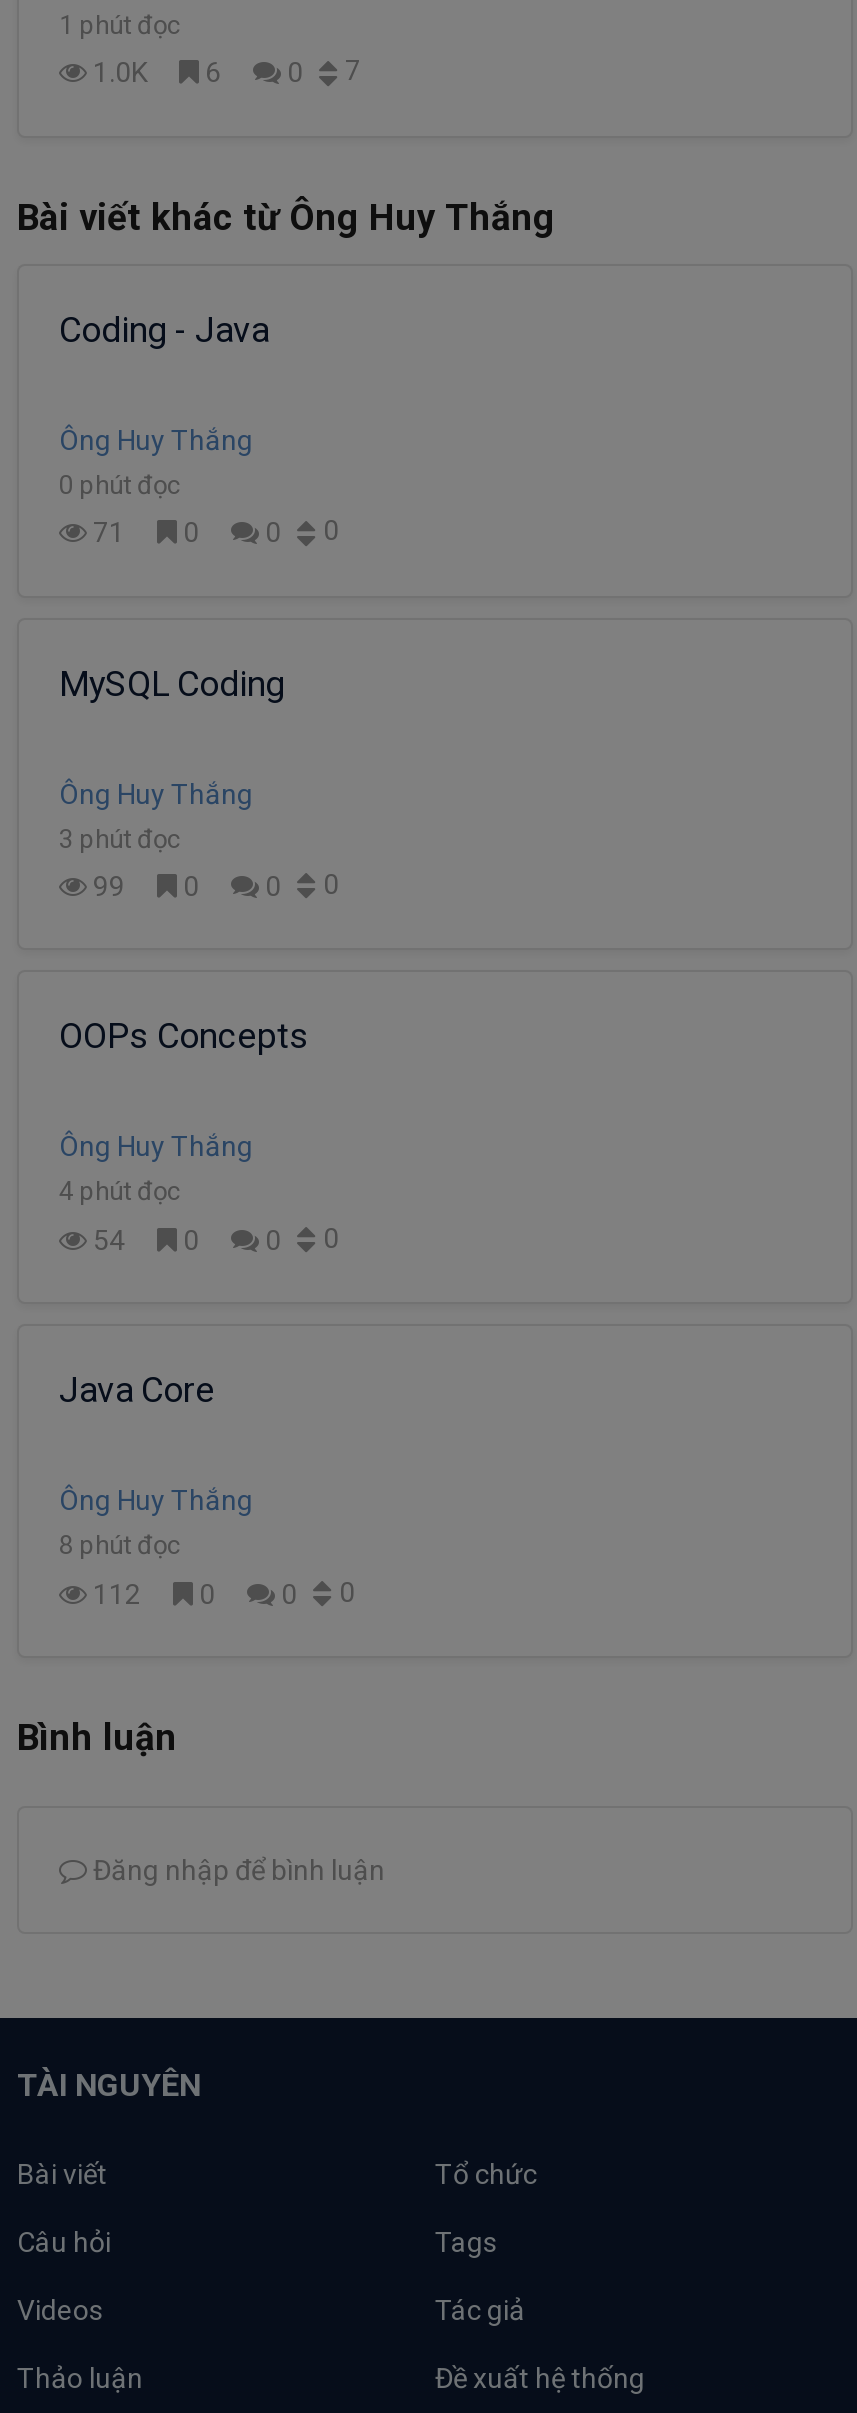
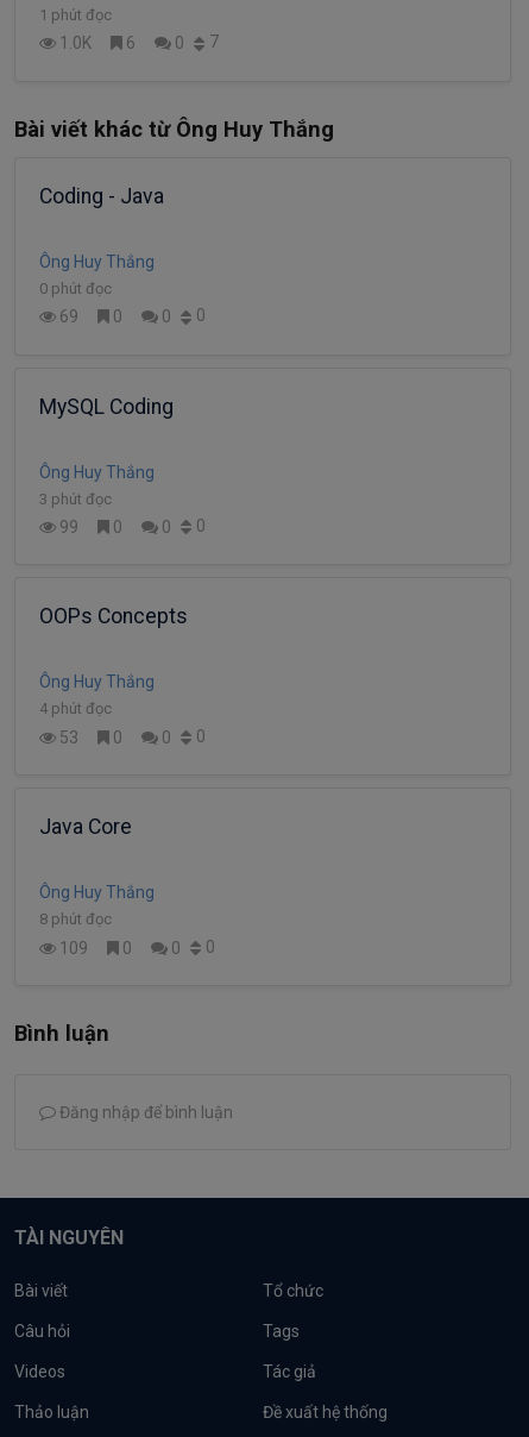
- 71 0 0 0
+ 69 0 0 0

- 54 0 0 0
+ 53 0 0 0

- 112 0 0 0
+ 109 0 0 0
